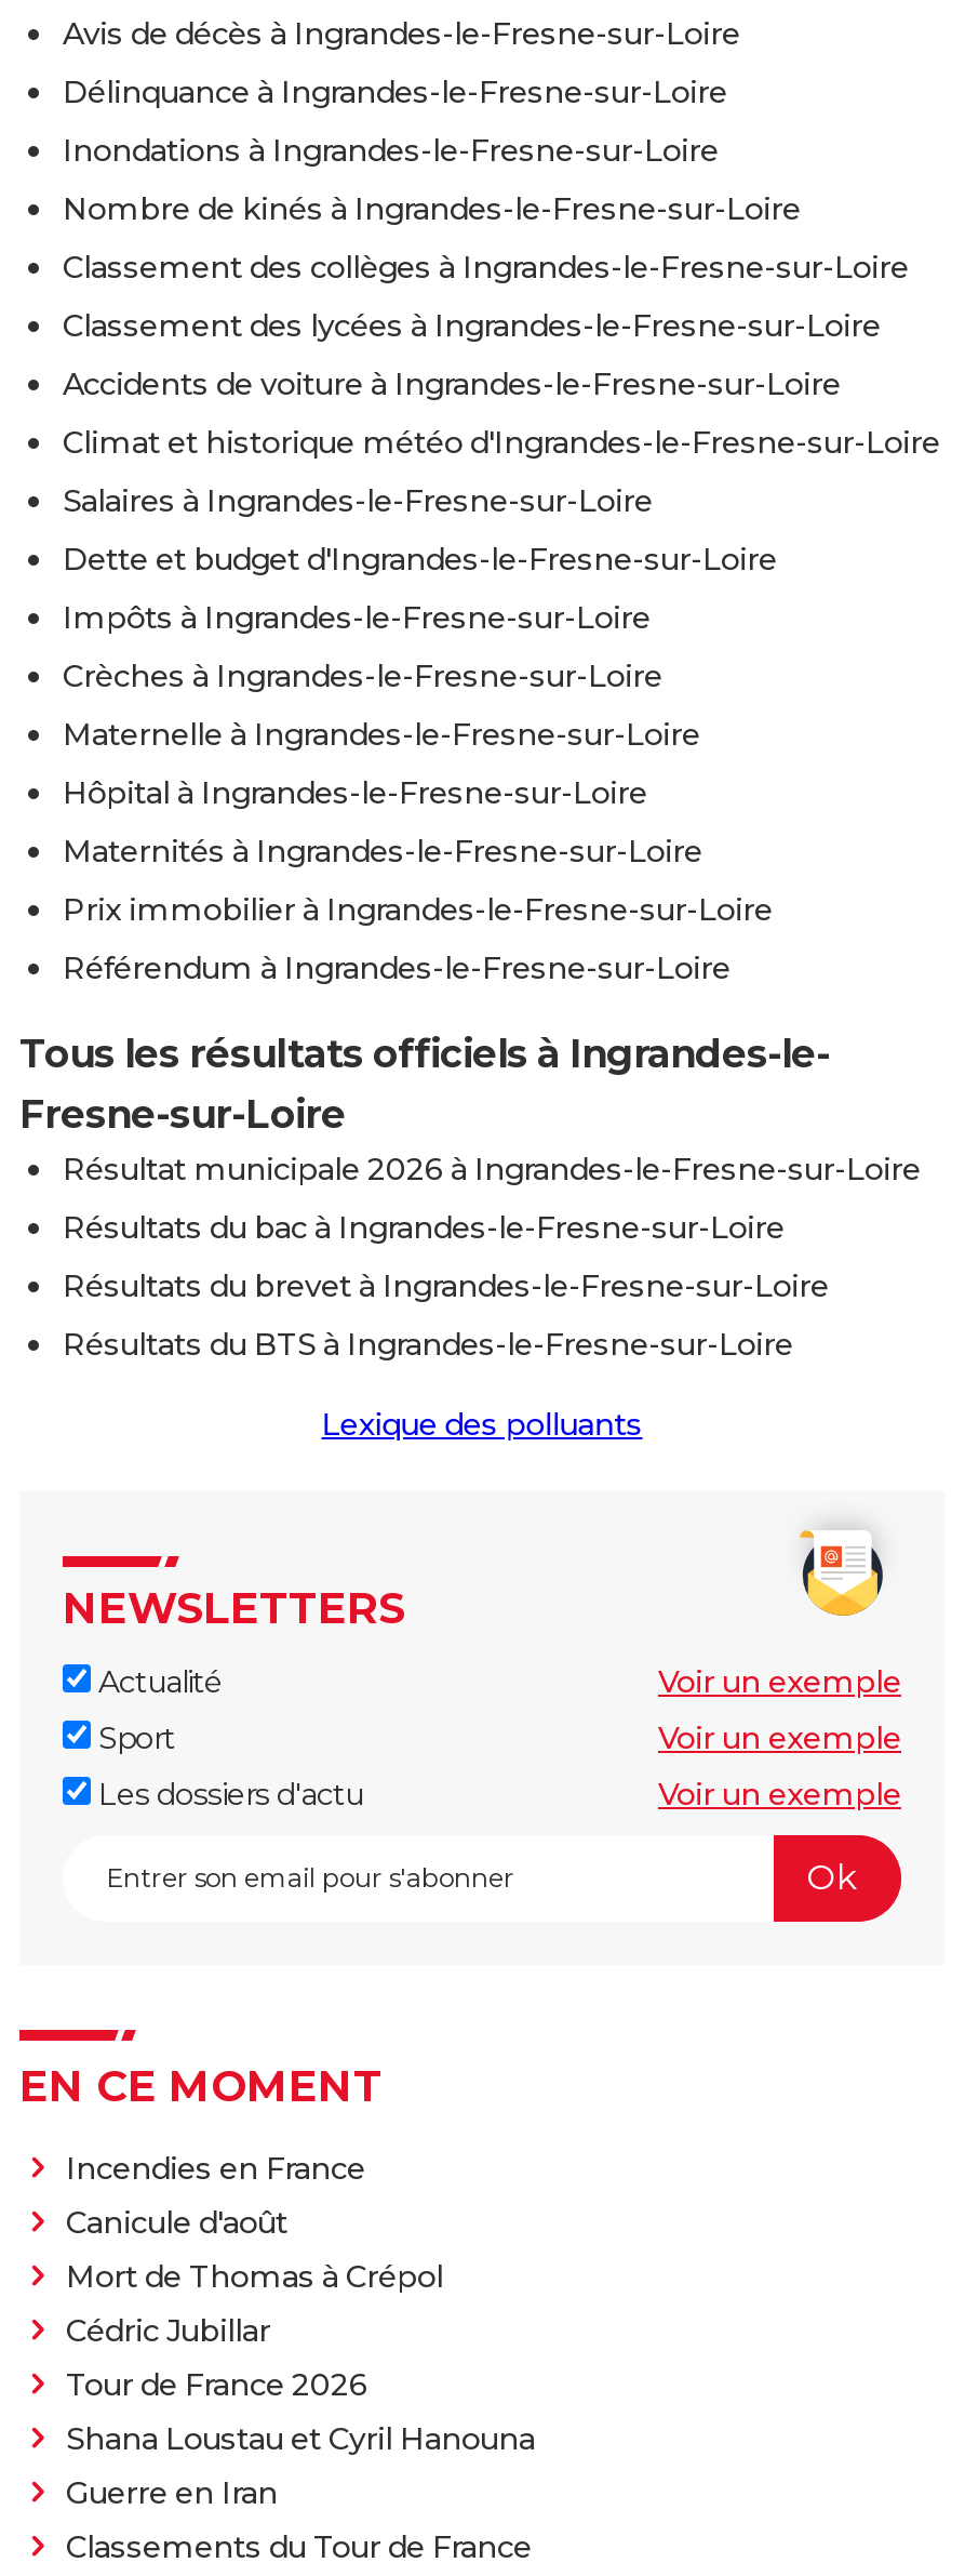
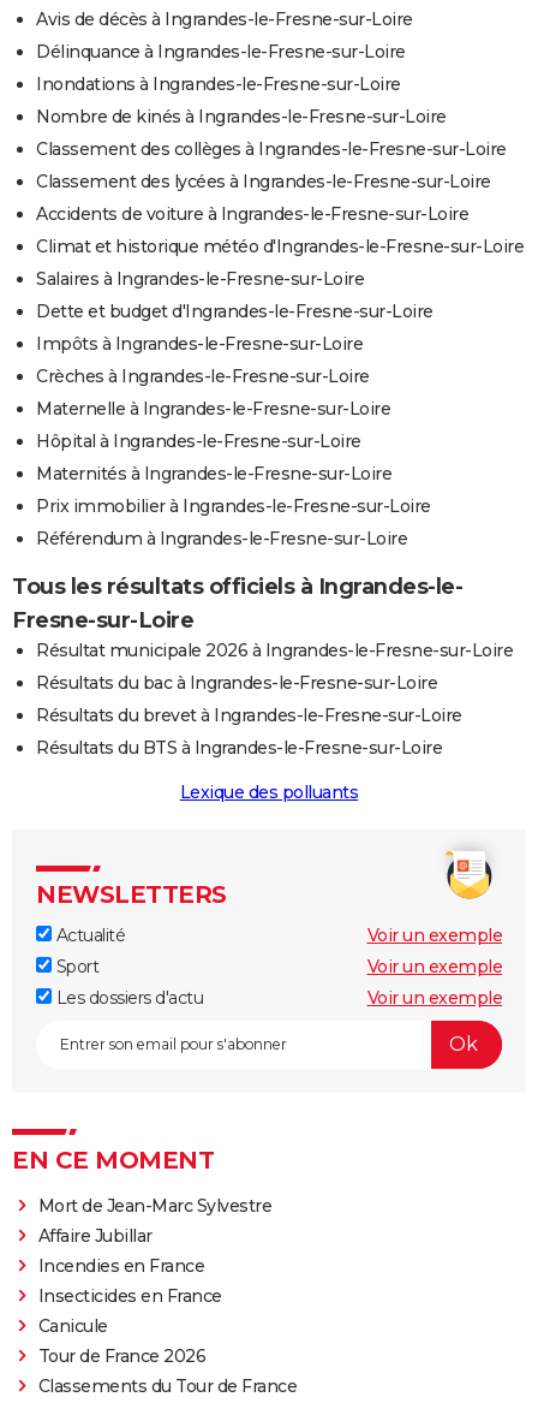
+ Mort de Jean-Marc Sylvestre
+ Affaire Jubillar

moved down: Incendies en France

- Canicule d'août
- Mort de Thomas à Crépol
- Cédric Jubillar
+ Insecticides en France
+ Canicule

moved down: Tour de France 2026

- Shana Loustau et Cyril Hanouna
- Guerre en Iran
